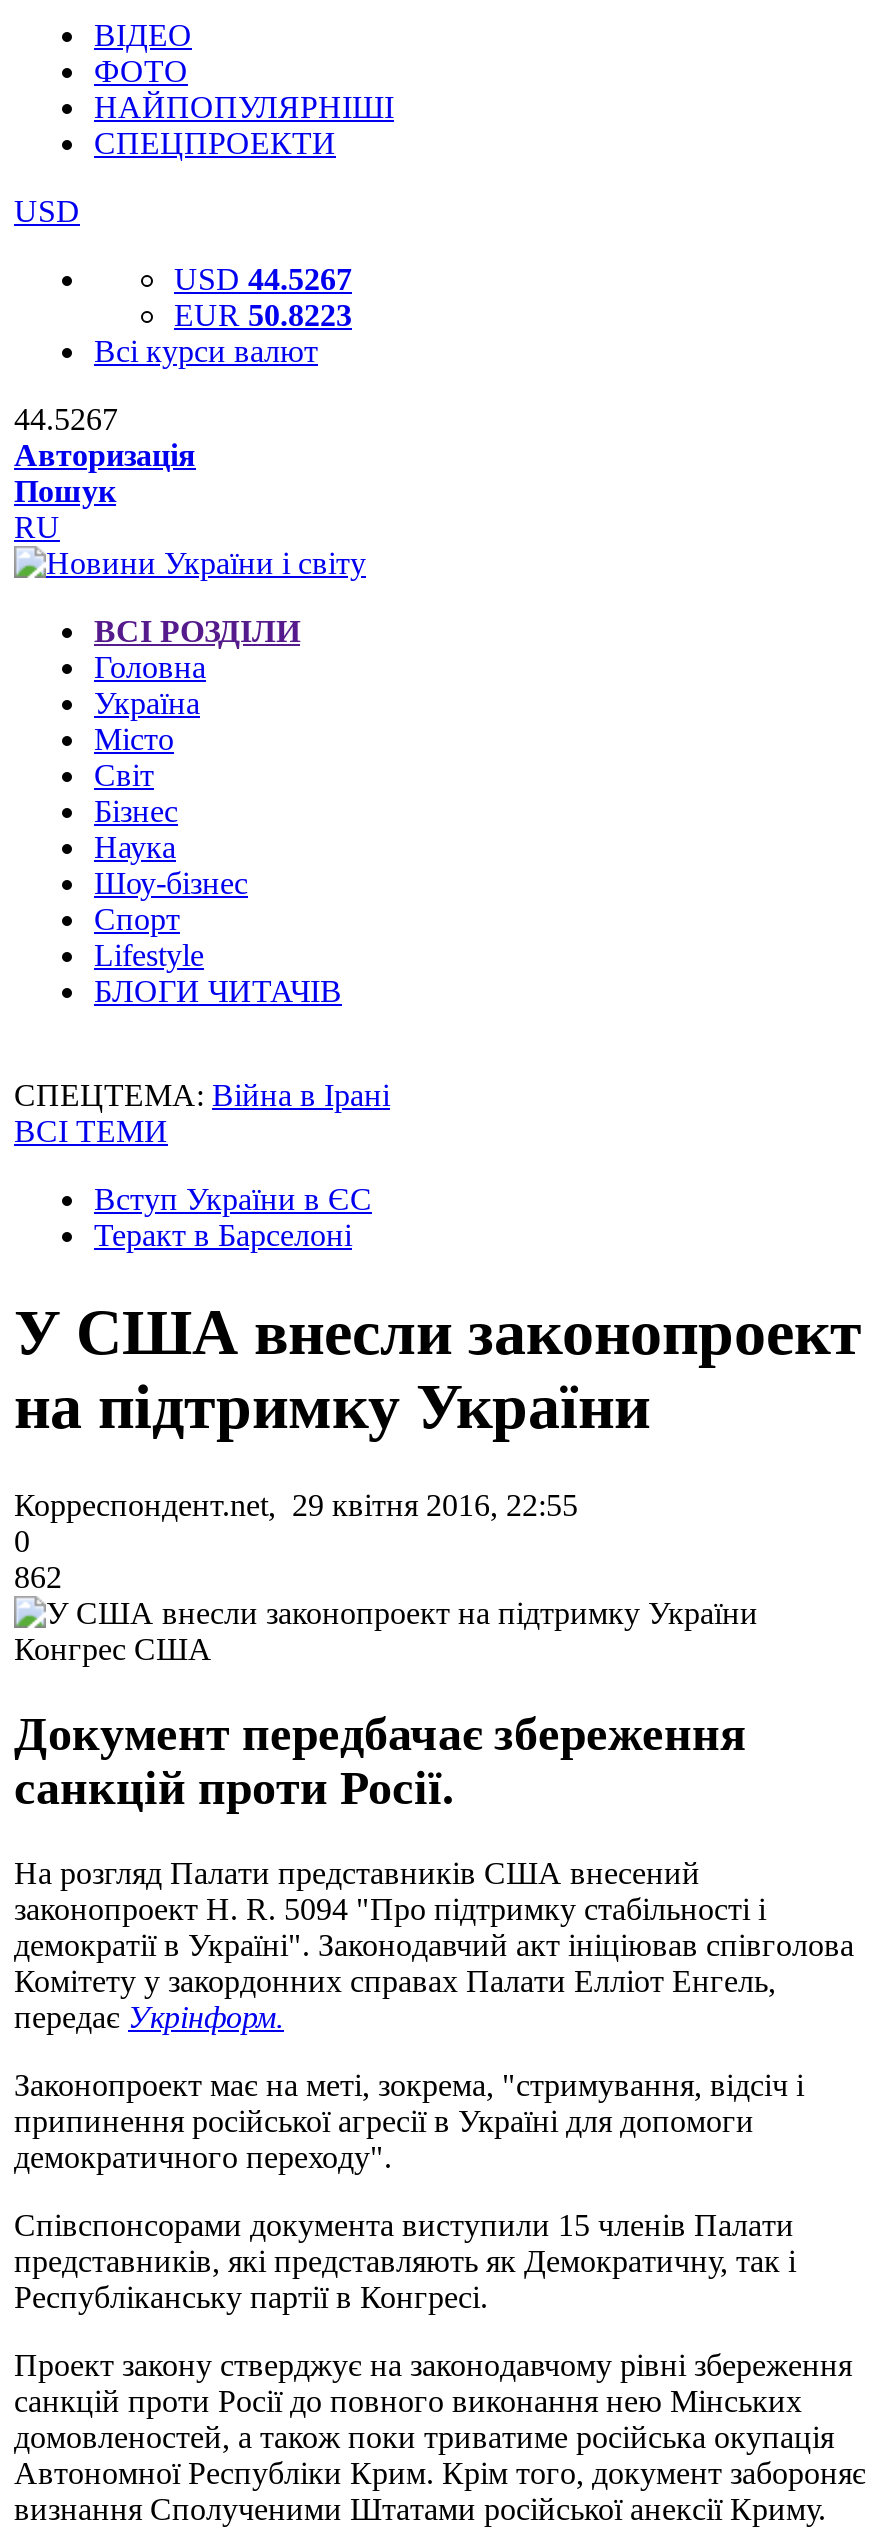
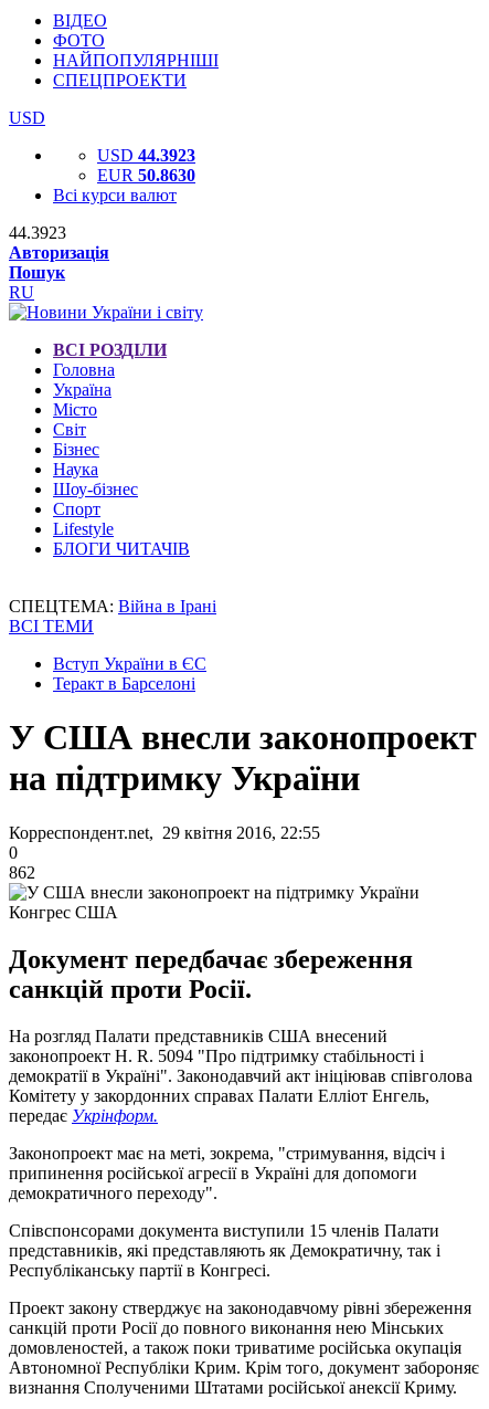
- USD 44.5267
+ USD 44.3923

- EUR 50.8223
+ EUR 50.8630

- 44.5267
+ 44.3923
